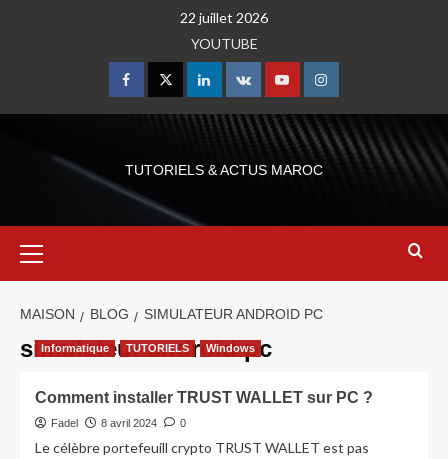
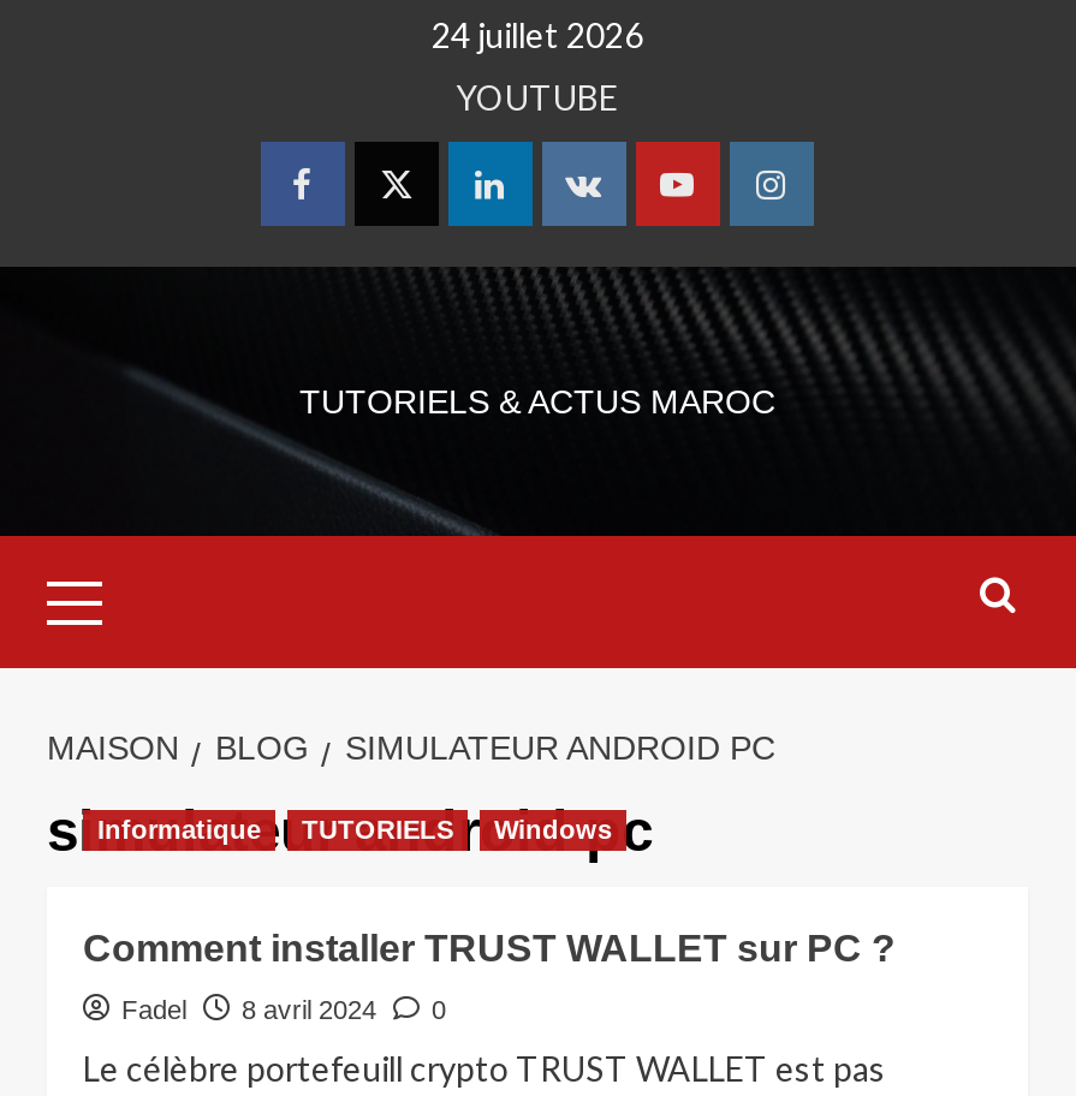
- 22 juillet 2026
+ 24 juillet 2026
